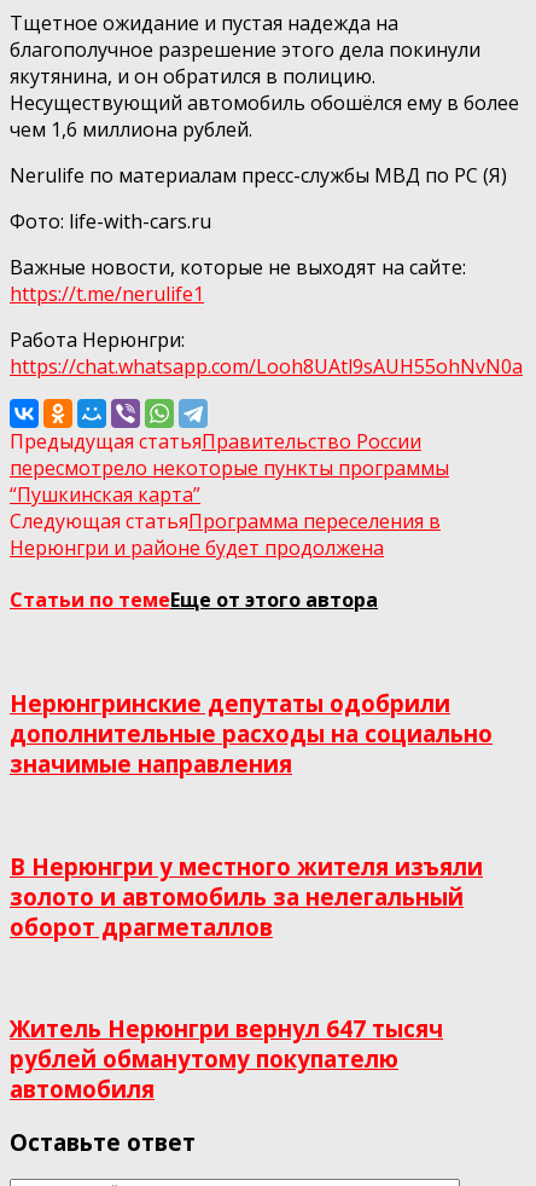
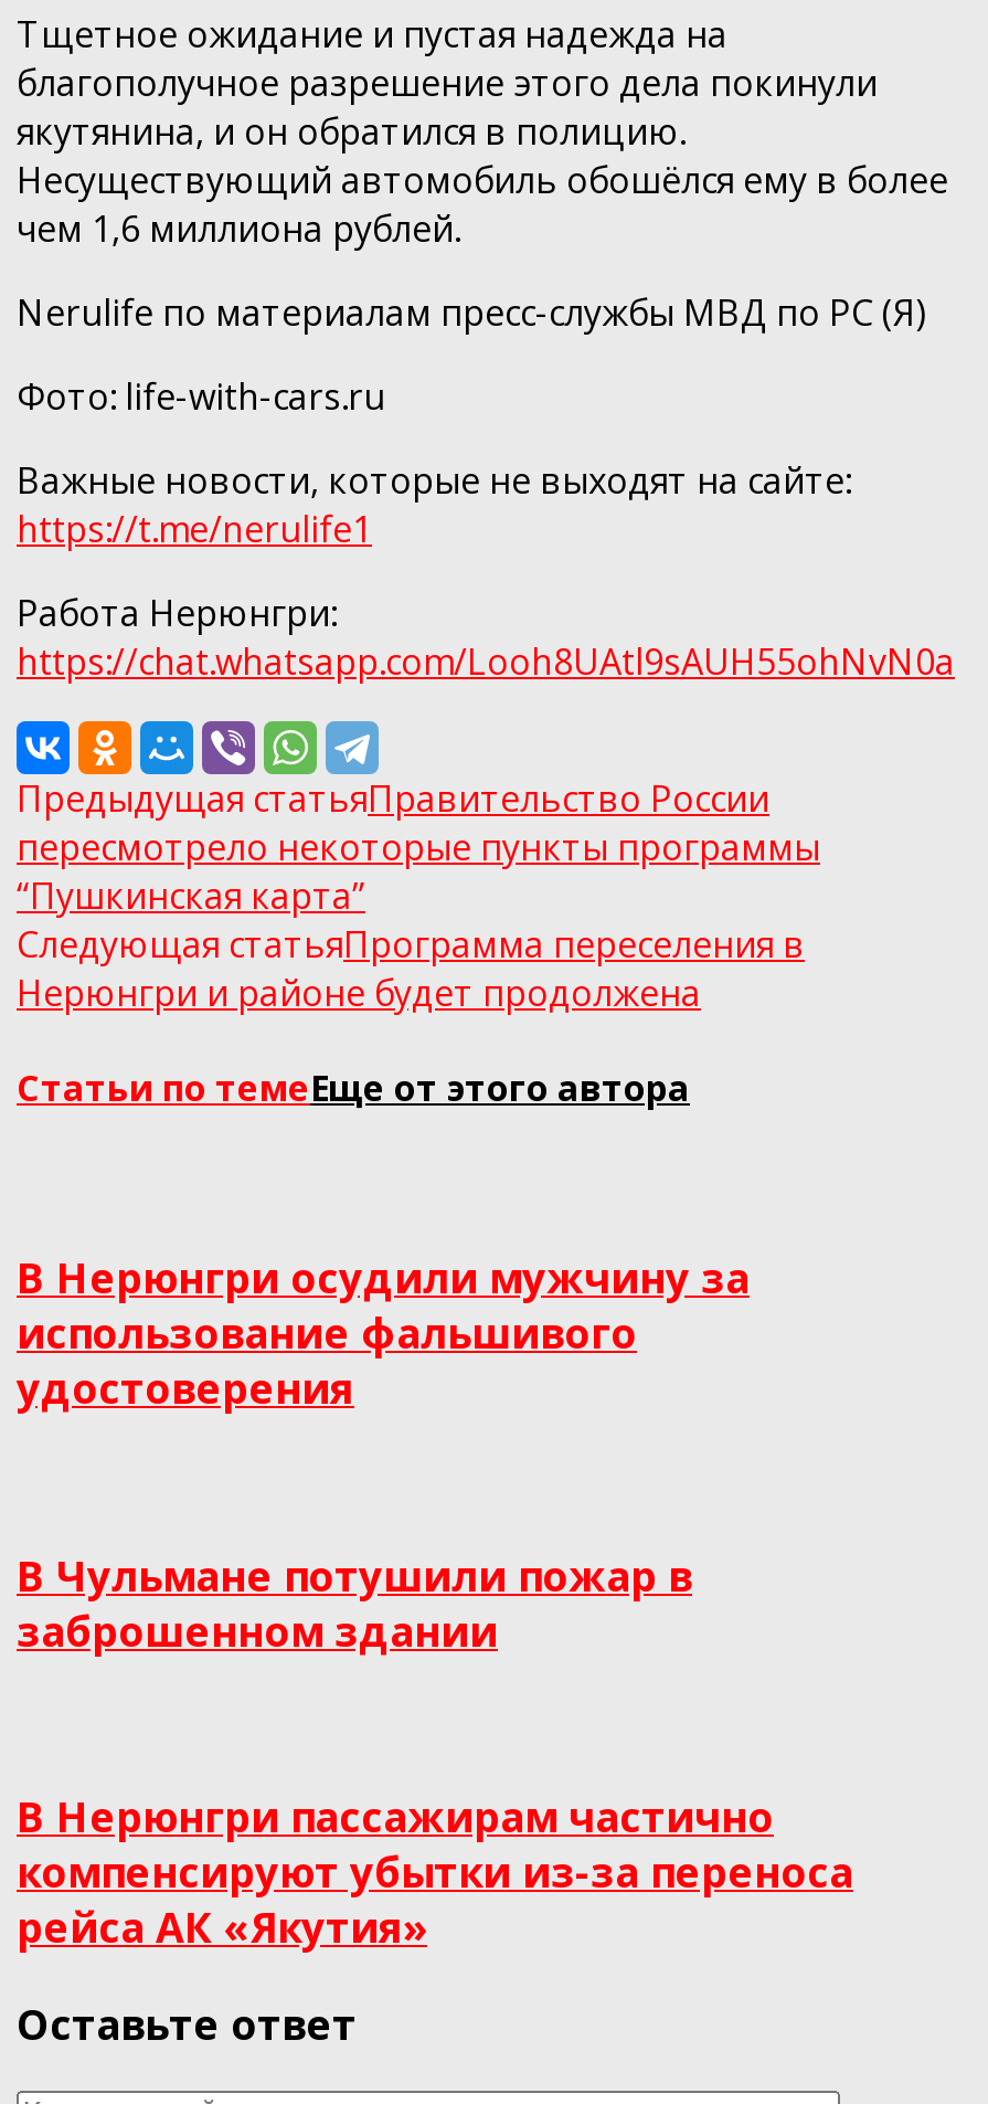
- Нерюнгринские депутаты одобрили
- дополнительные расходы на социально
- значимые направления
+ В Нерюнгри осудили мужчину за
+ использование фальшивого
+ удостоверения

- В Нерюнгри у местного жителя изъяли
- золото и автомобиль за нелегальный
- оборот драгметаллов
+ В Чульмане потушили пожар в
+ заброшенном здании

- Житель Нерюнгри вернул 647 тысяч
- рублей обманутому покупателю
- автомобиля
+ В Нерюнгри пассажирам частично
+ компенсируют убытки из-за переноса
+ рейса АК «Якутия»
